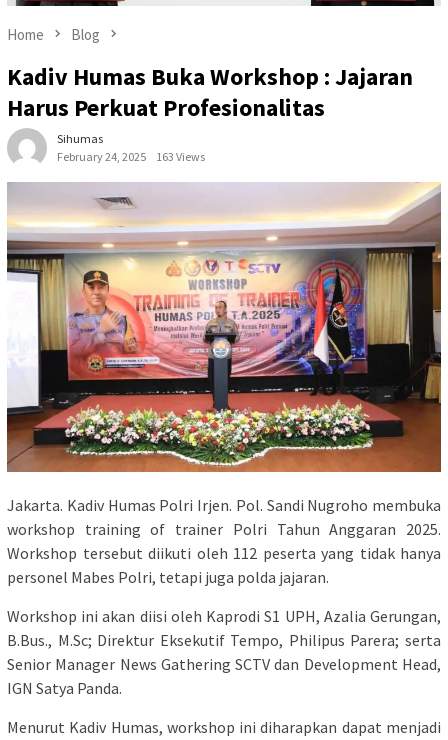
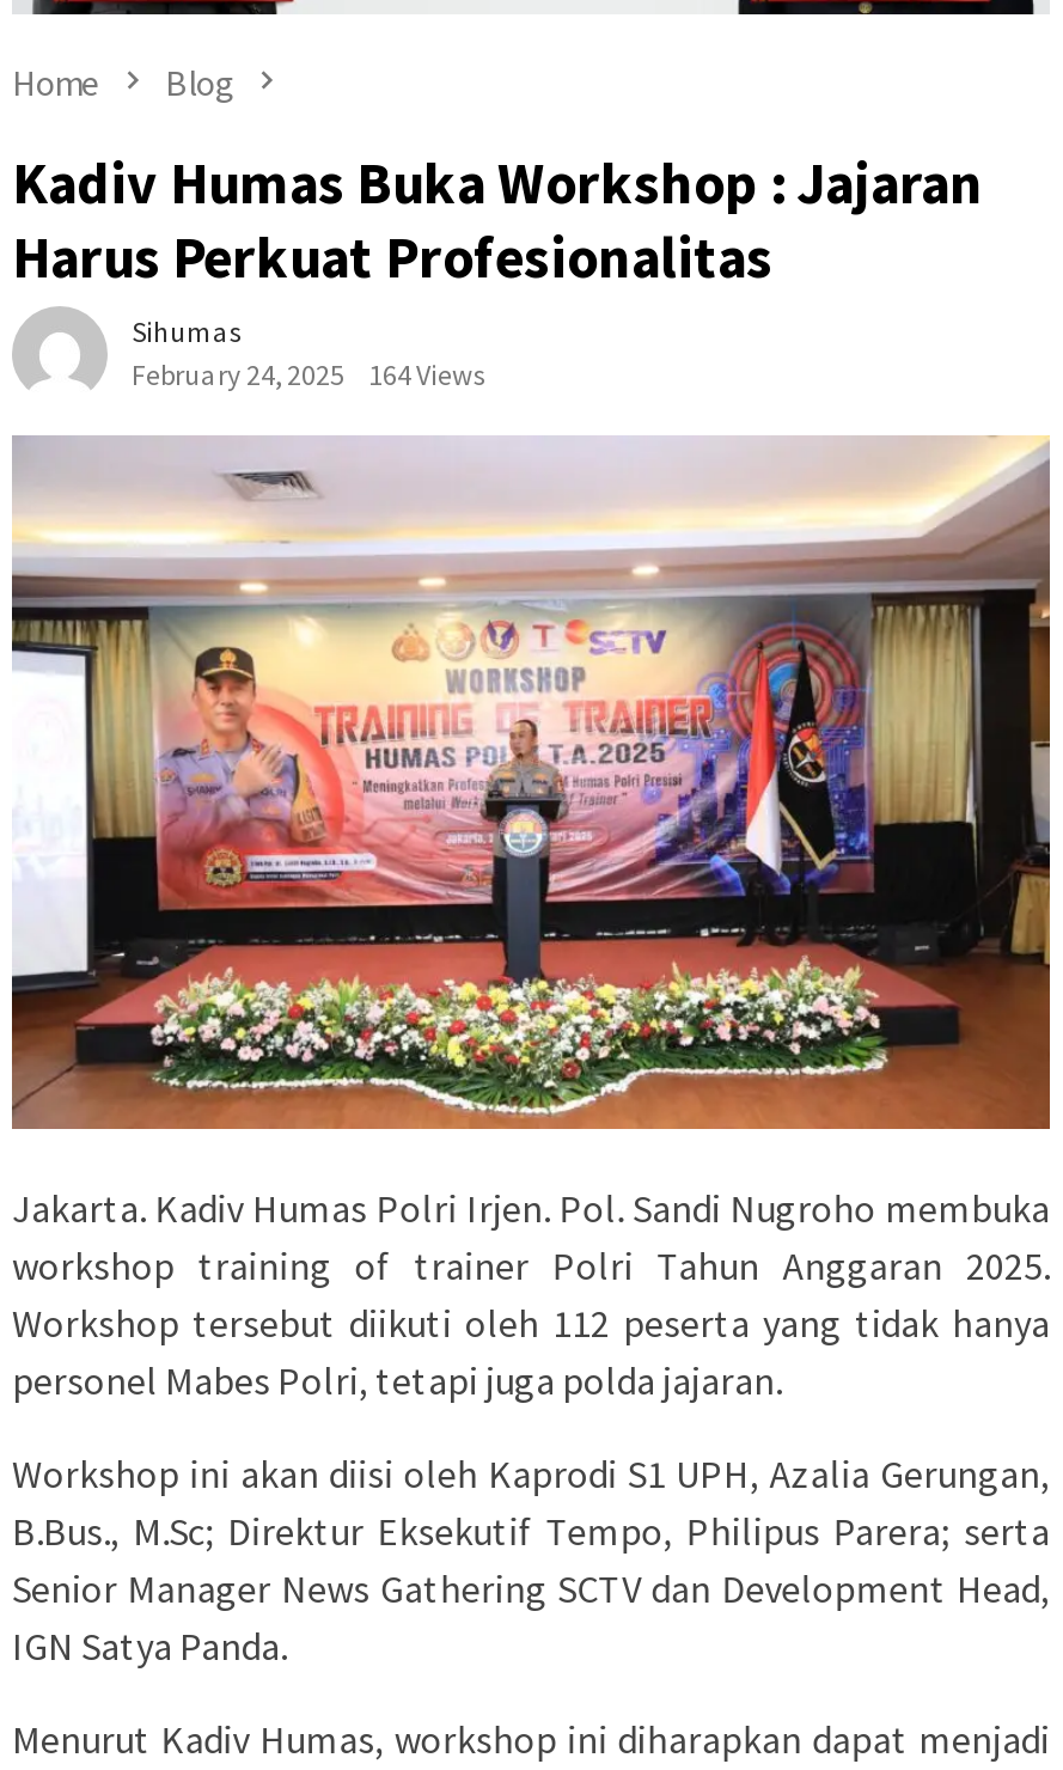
- February 24, 2025 163 Views
+ February 24, 2025 164 Views
